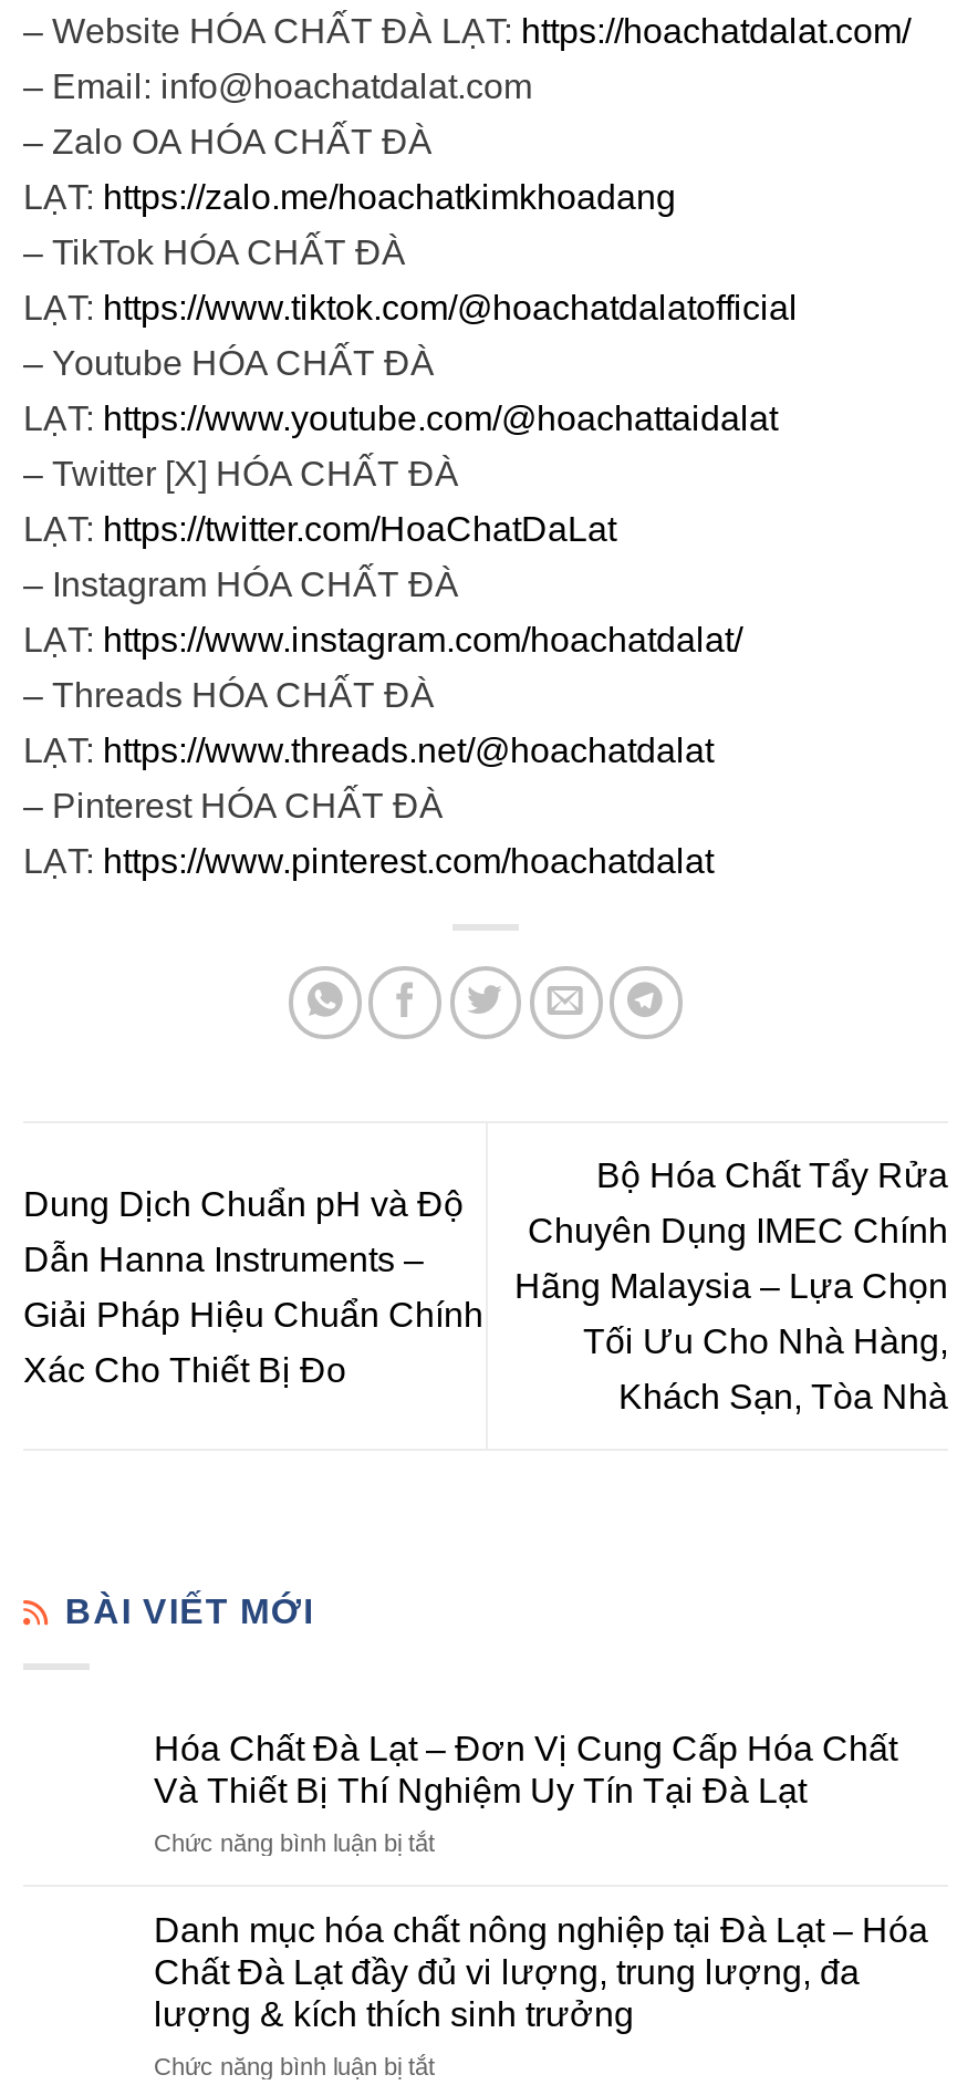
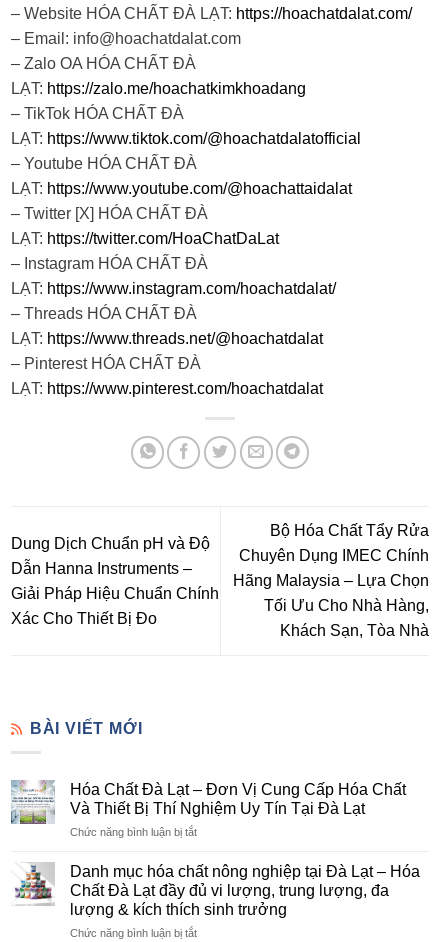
+ [image]

+ [image]
